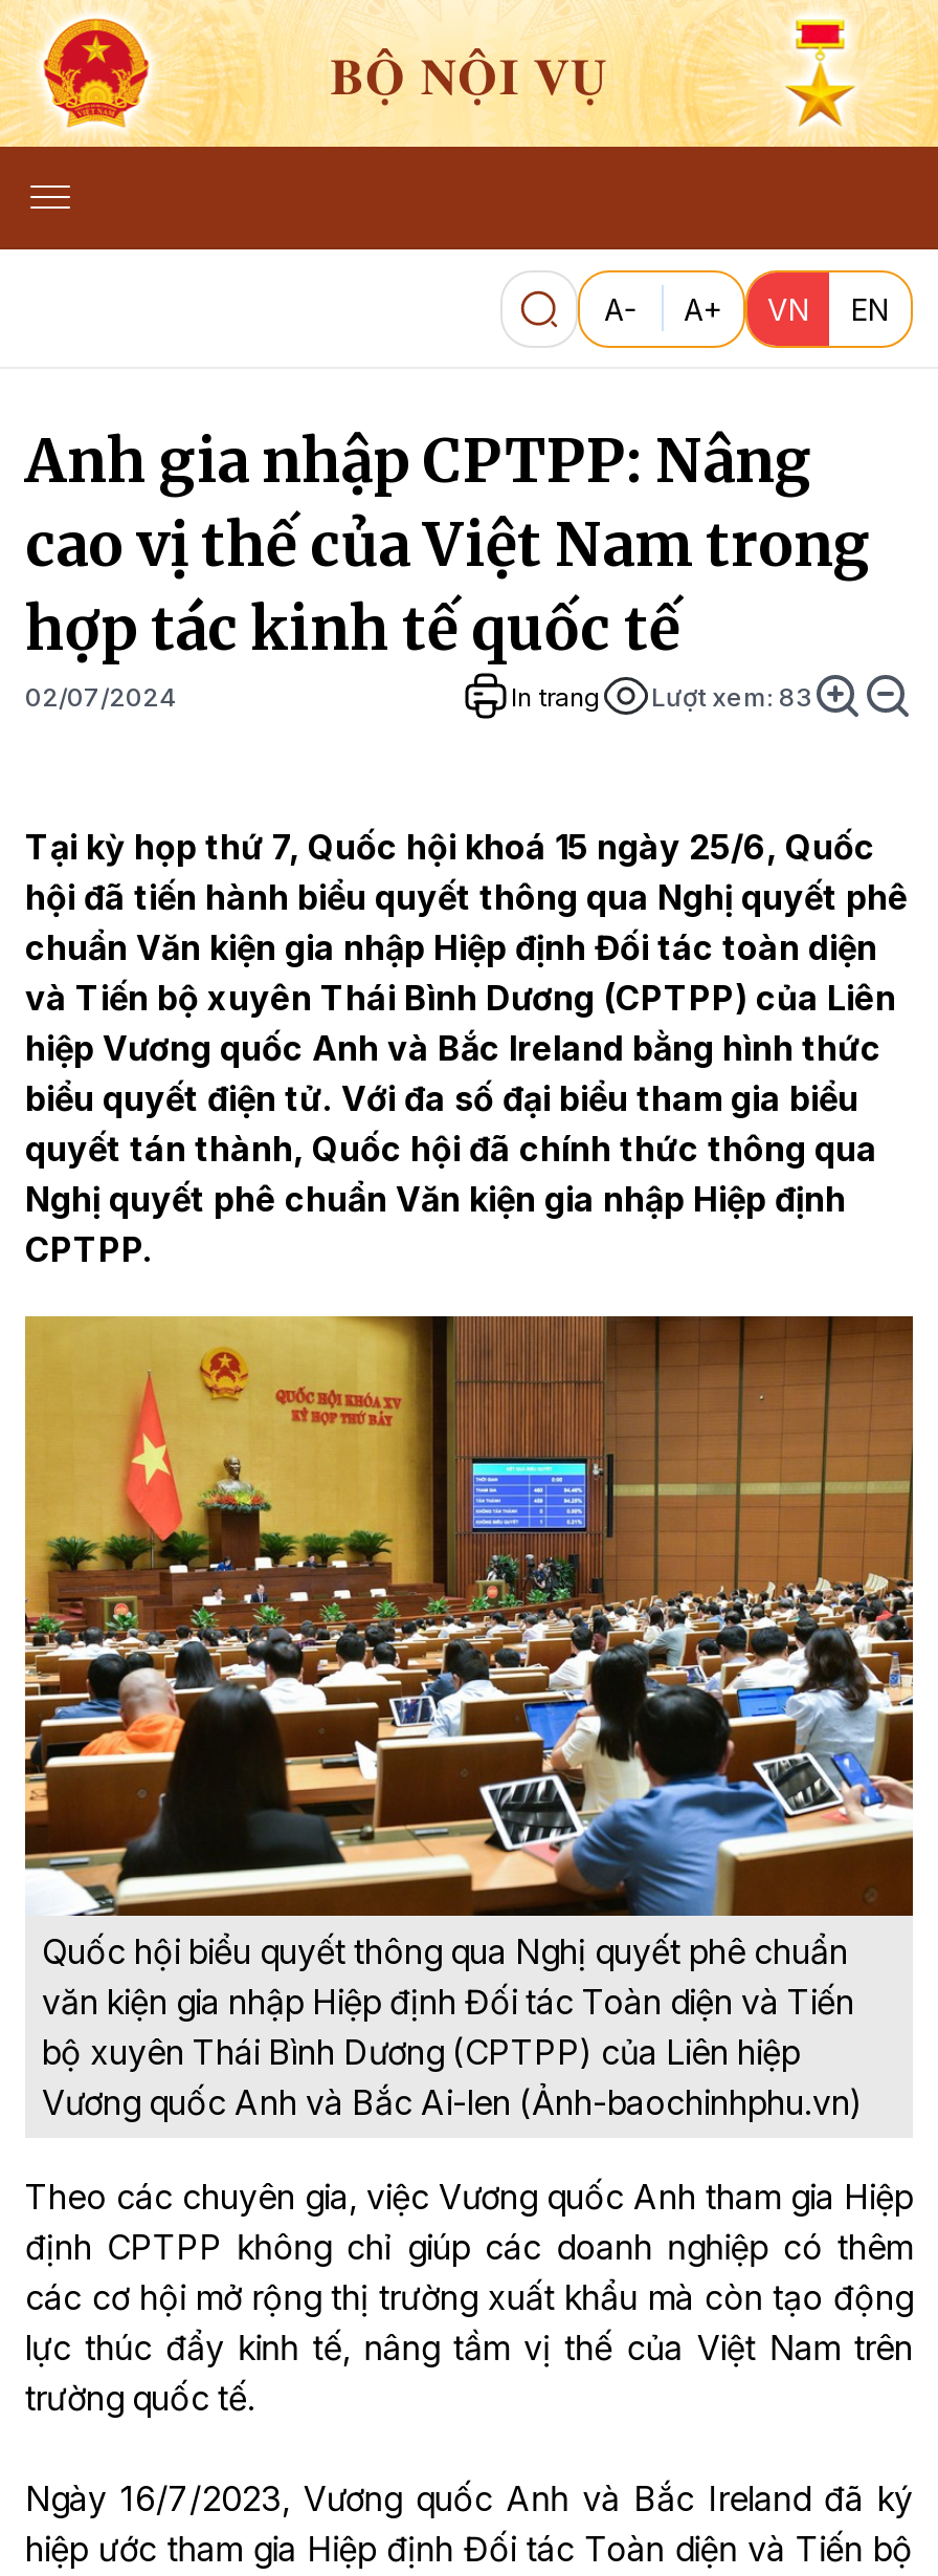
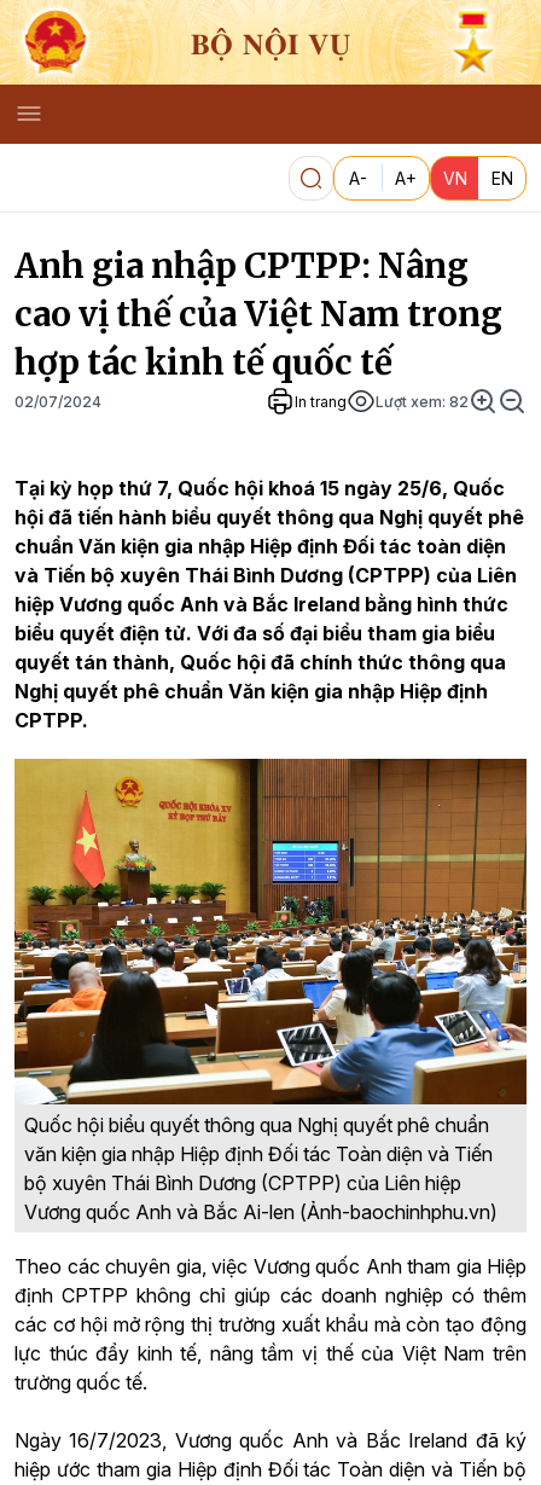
- In trang Lượt xem: 83
+ In trang Lượt xem: 82
